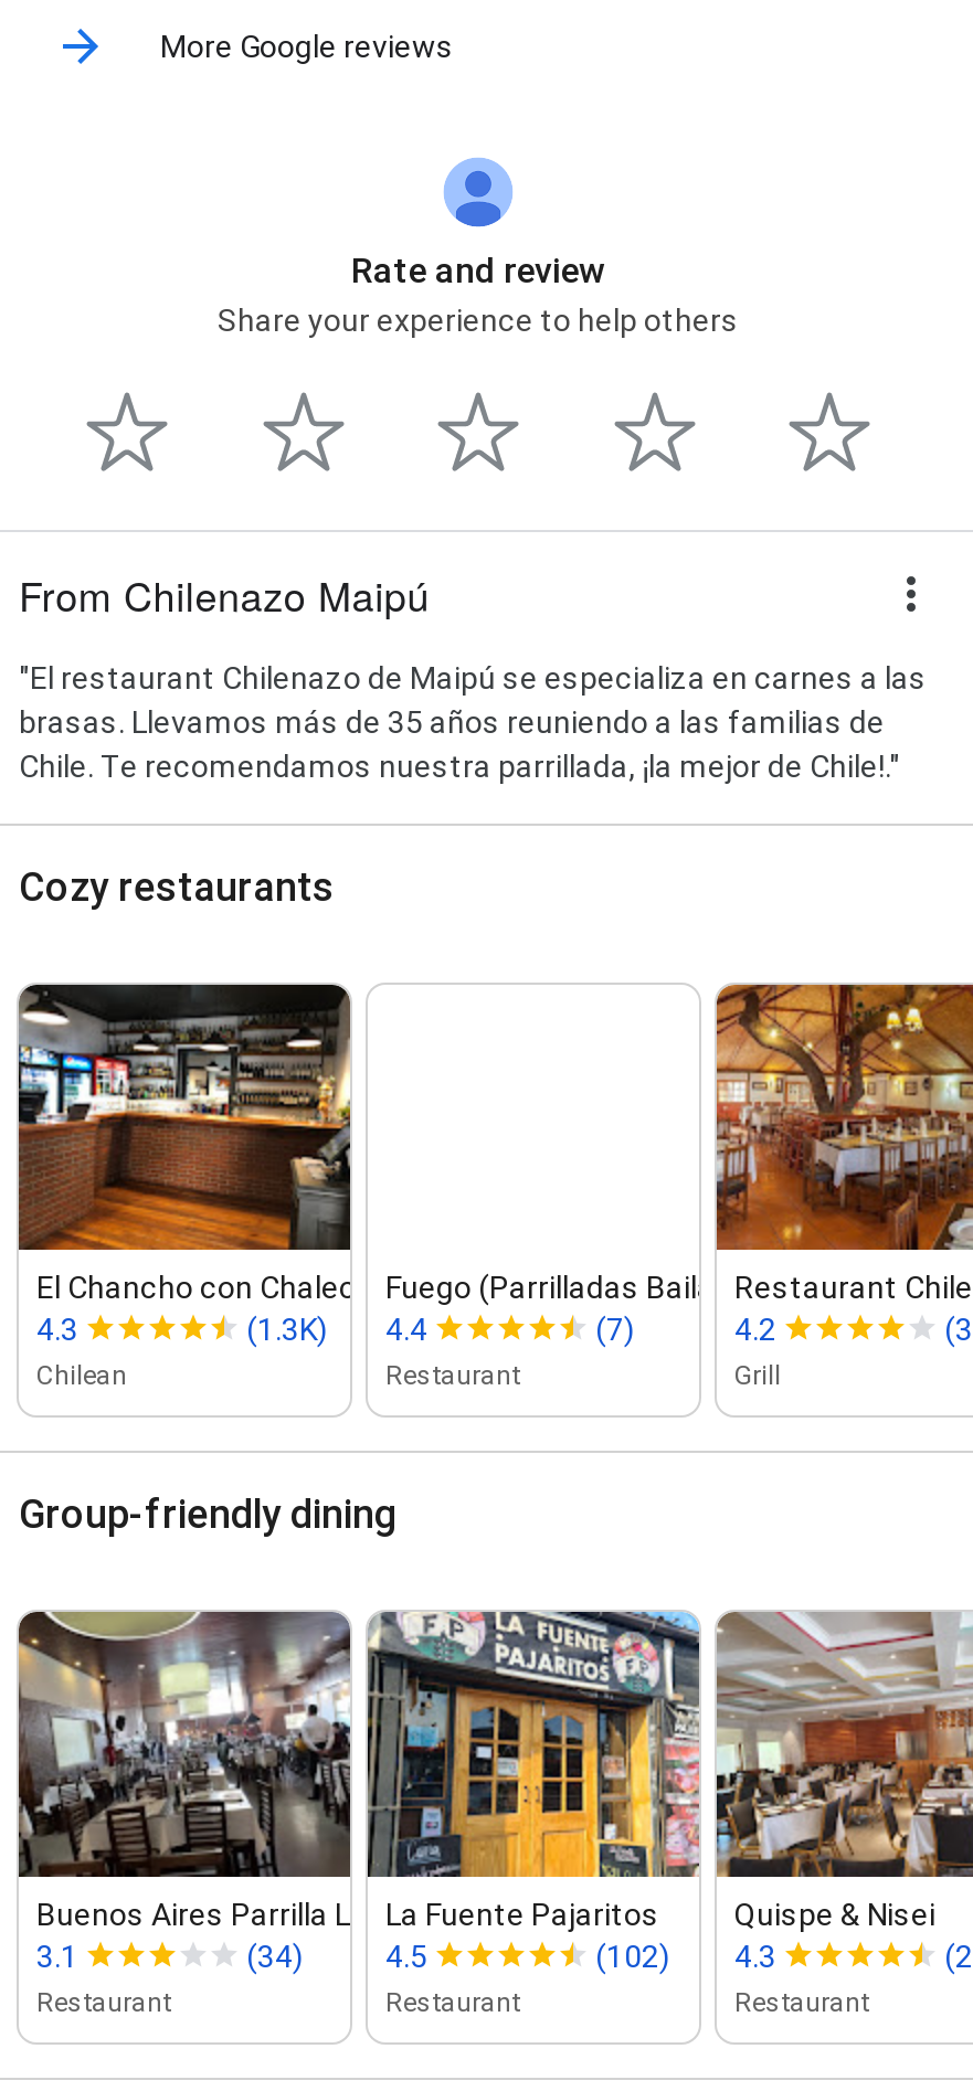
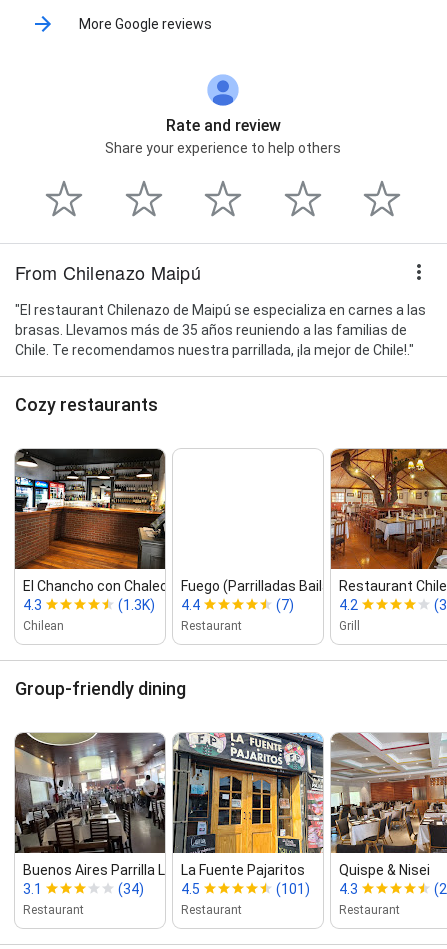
- (102) 4.3
+ (101) 4.3
